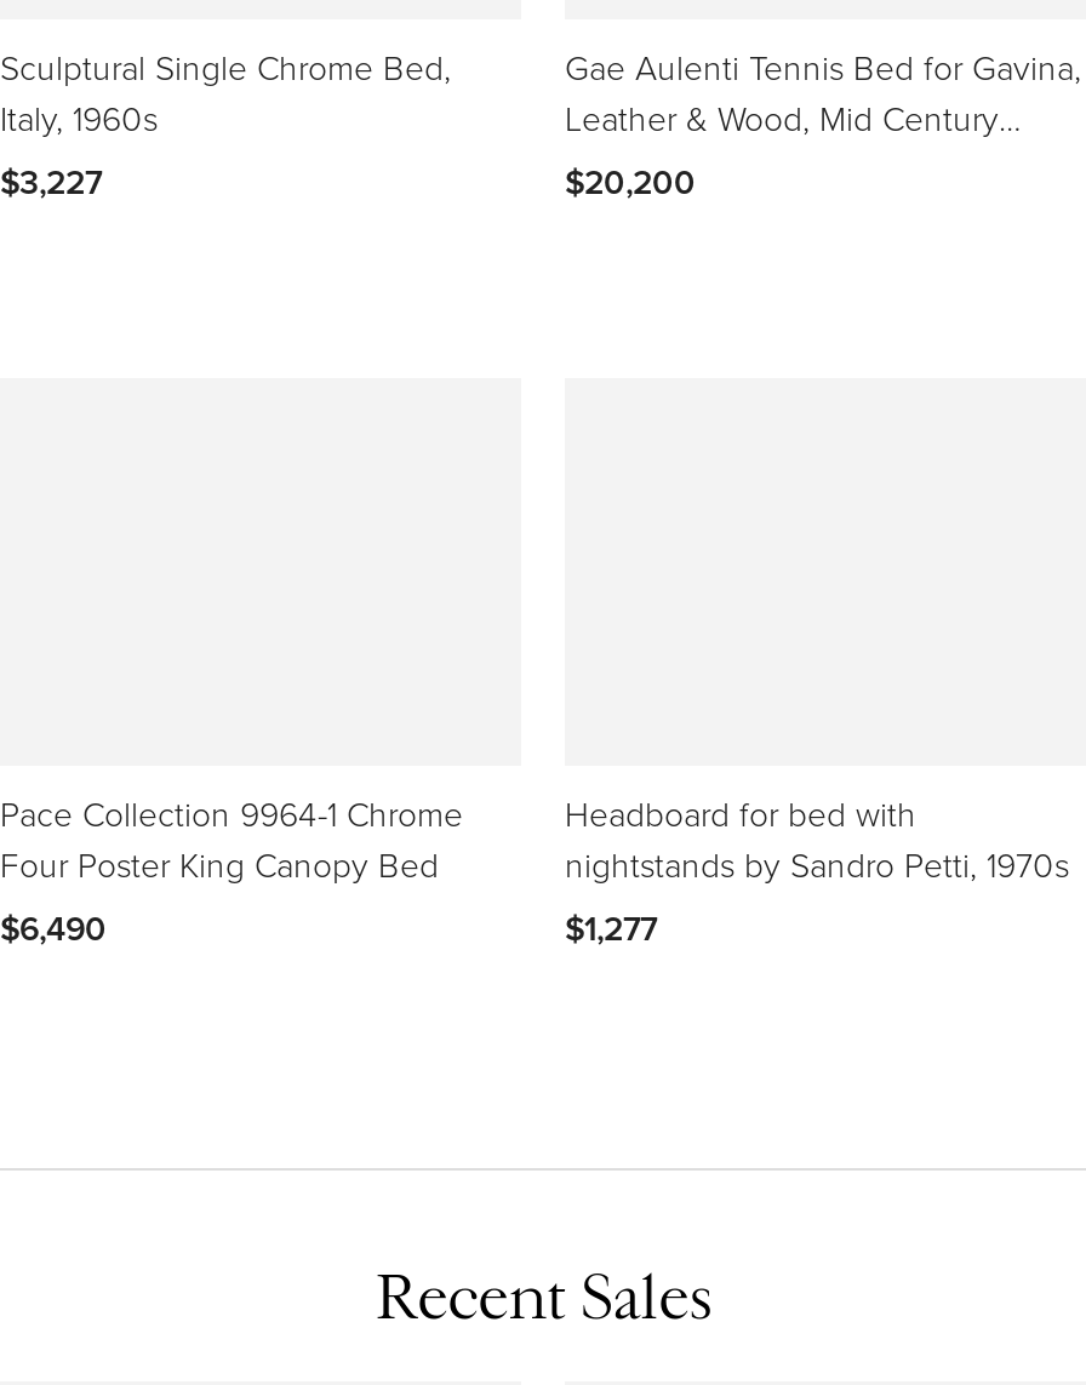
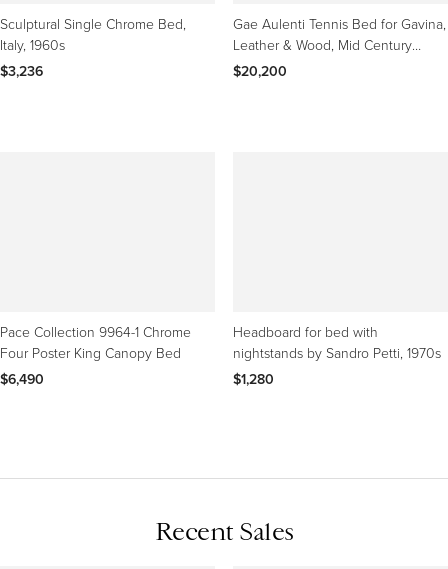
- $3,227
+ $3,236

- $1,277
+ $1,280
